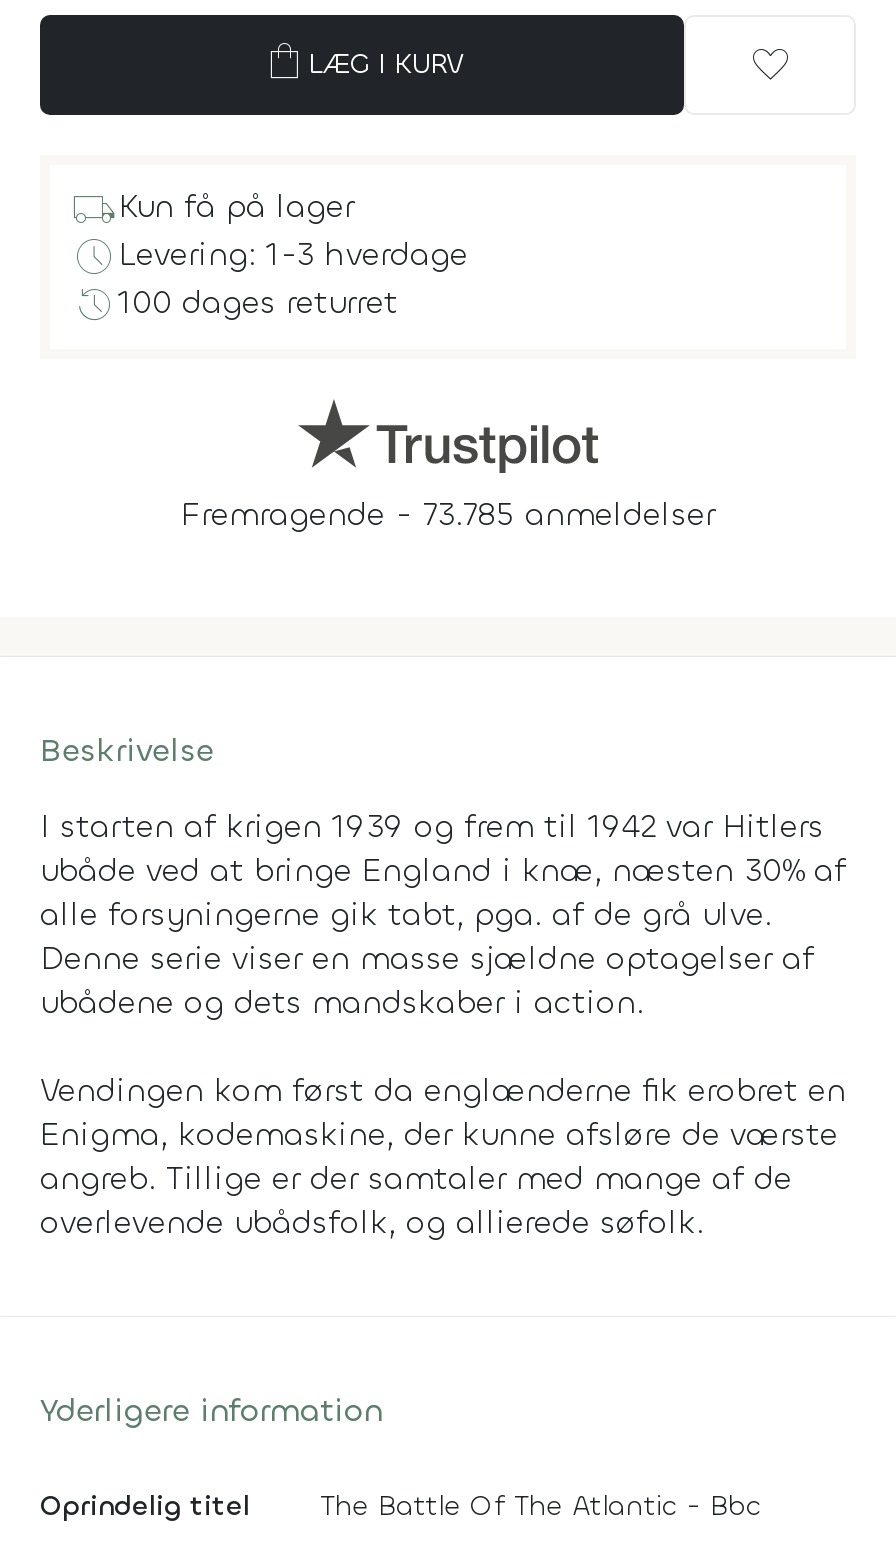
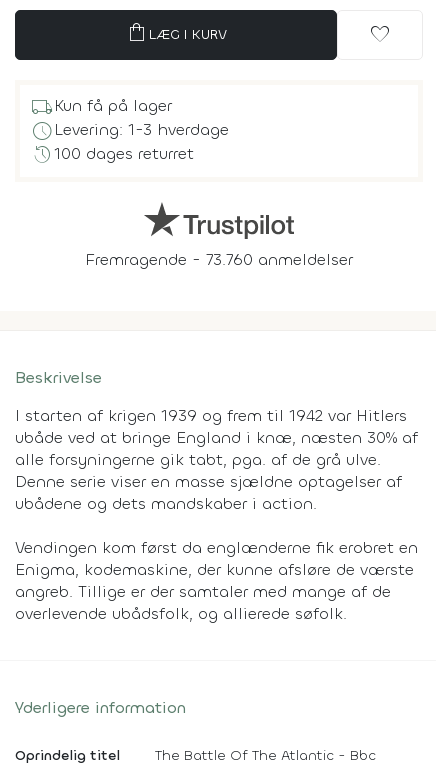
- Fremragende - 73.785 anmeldelser
+ Fremragende - 73.760 anmeldelser
